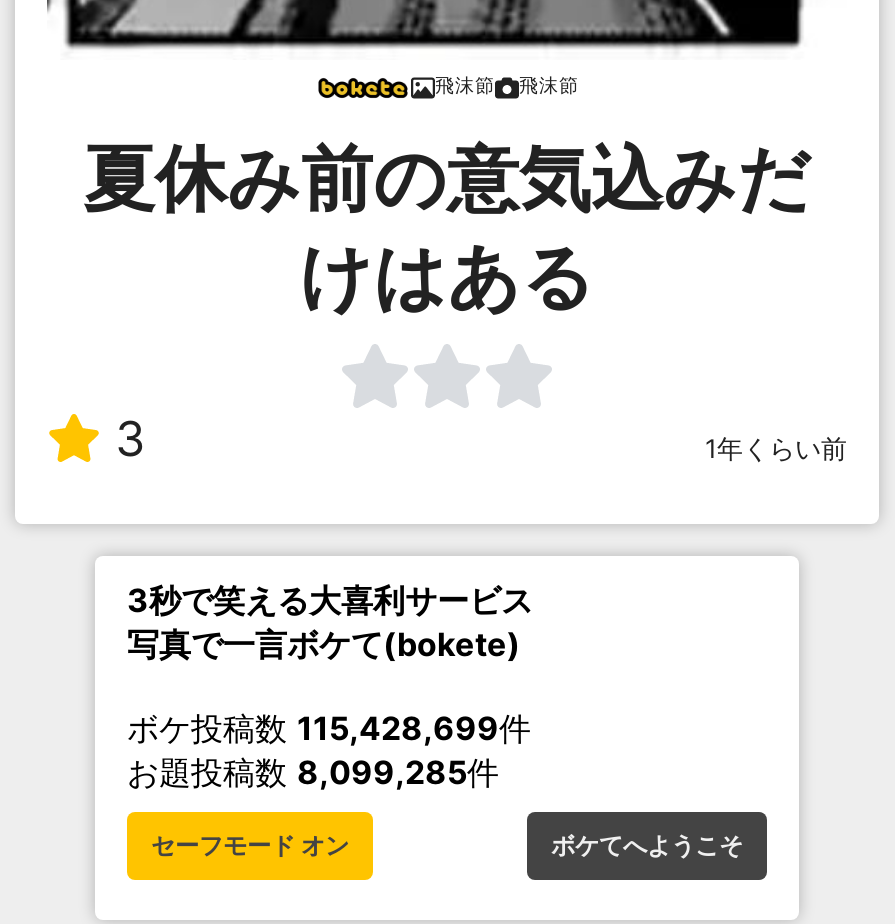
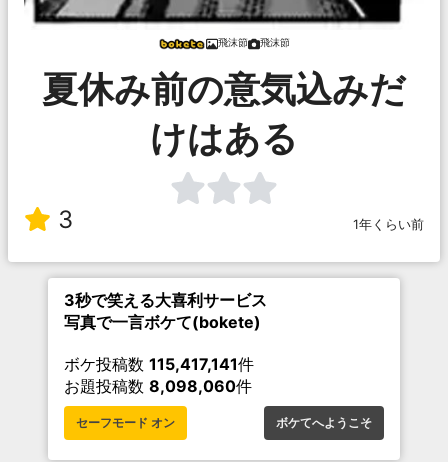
- ボケ投稿数115,428,699件
+ ボケ投稿数115,417,141件

- お題投稿数8,099,285件
+ お題投稿数8,098,060件
